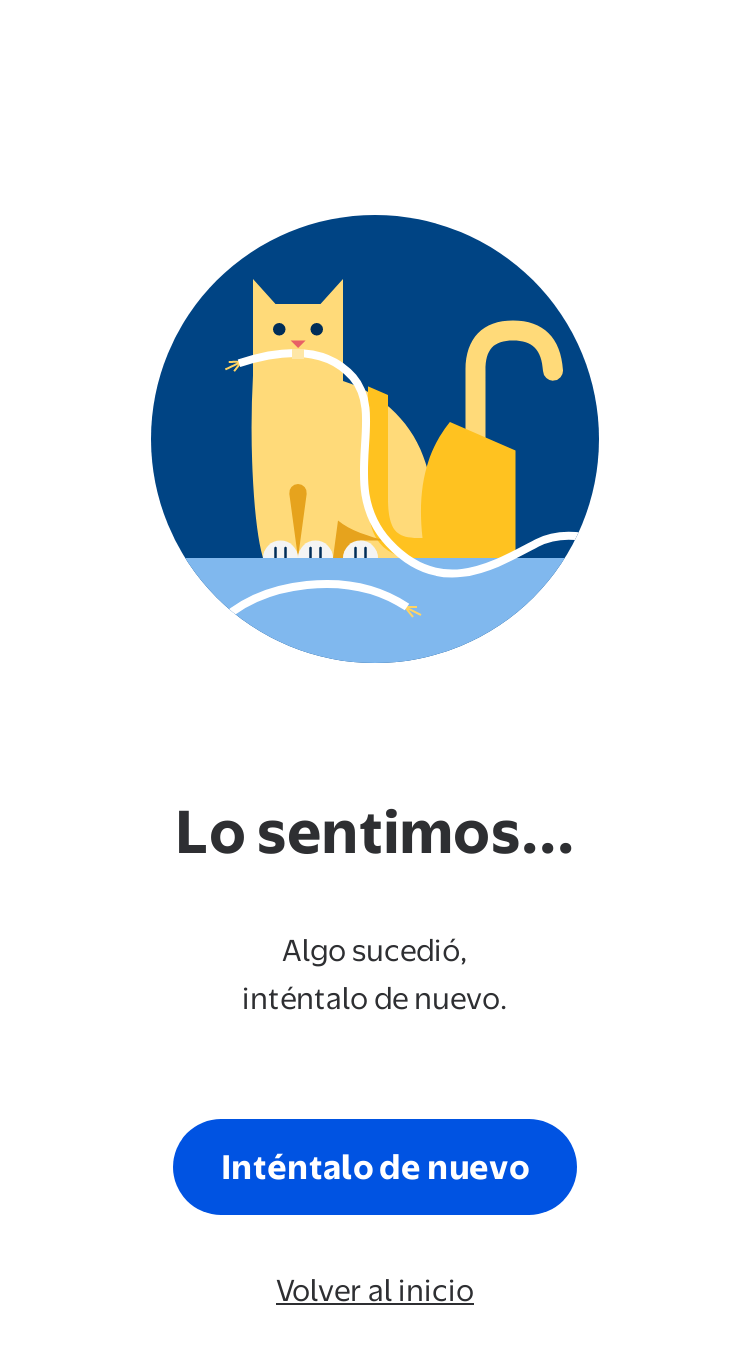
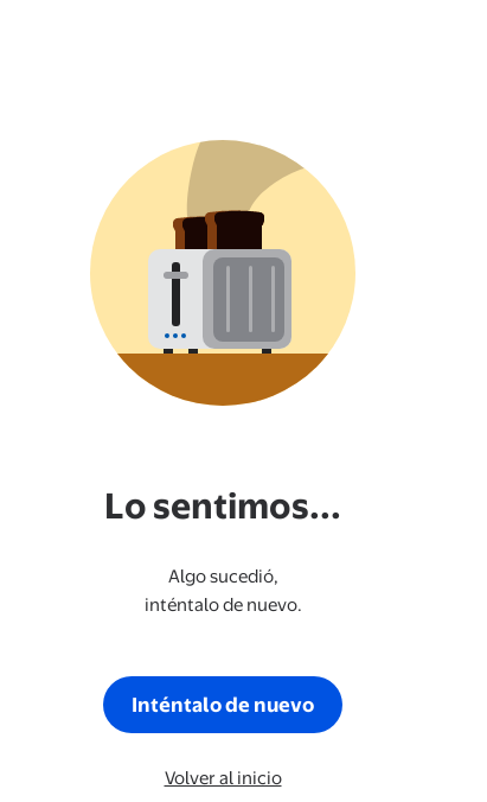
- [image]
+ [image]
